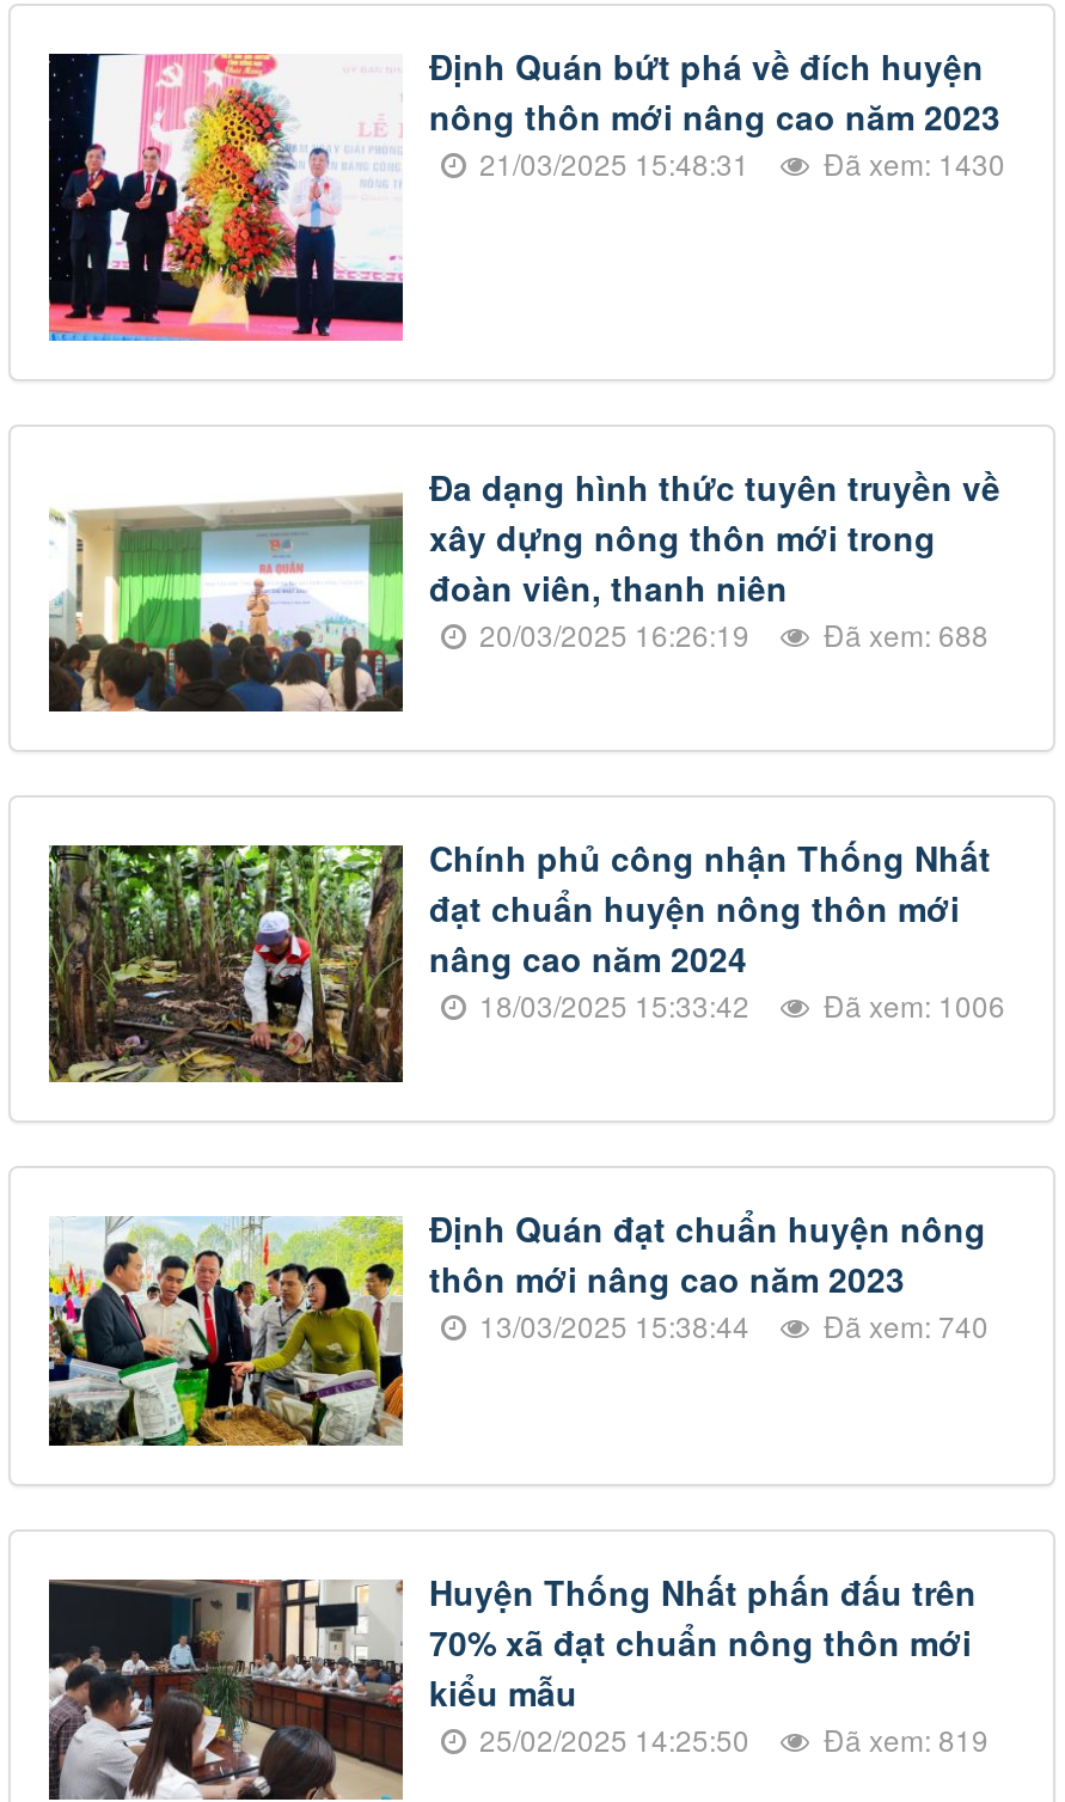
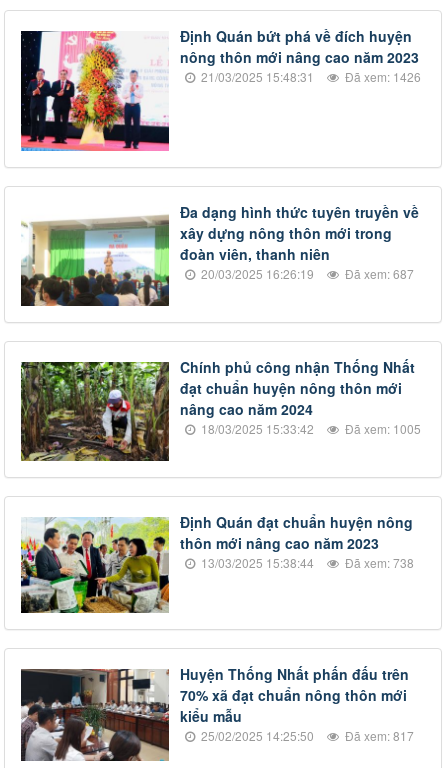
- 21/03/2025 15:48:31 Đã xem: 1430
+ 21/03/2025 15:48:31 Đã xem: 1426

- 20/03/2025 16:26:19 Đã xem: 688
+ 20/03/2025 16:26:19 Đã xem: 687

- 18/03/2025 15:33:42 Đã xem: 1006
+ 18/03/2025 15:33:42 Đã xem: 1005

- 13/03/2025 15:38:44 Đã xem: 740
+ 13/03/2025 15:38:44 Đã xem: 738

- 25/02/2025 14:25:50 Đã xem: 819
+ 25/02/2025 14:25:50 Đã xem: 817
